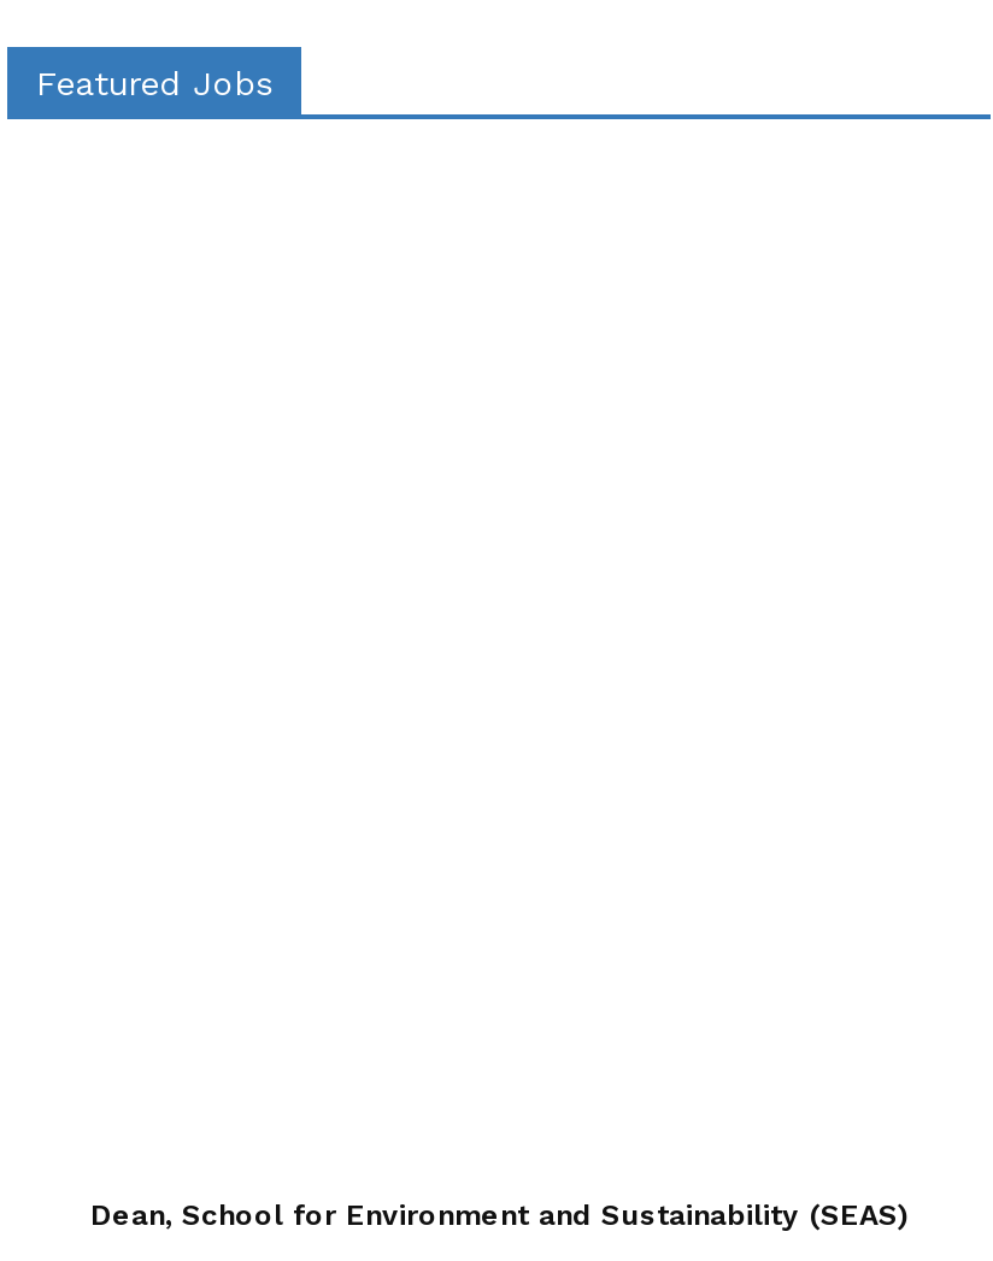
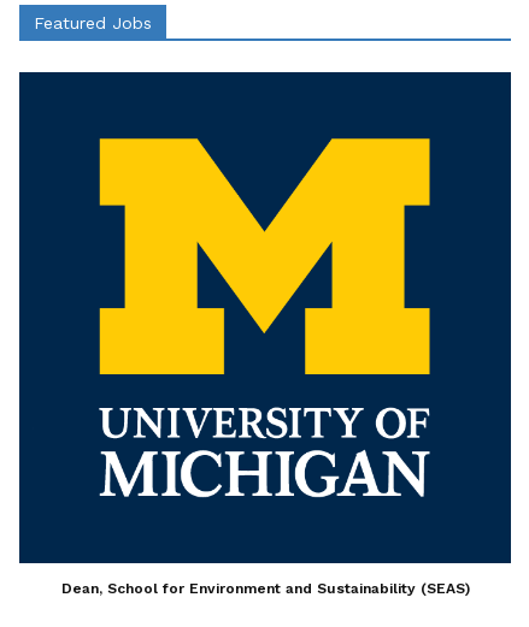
+ [image]
